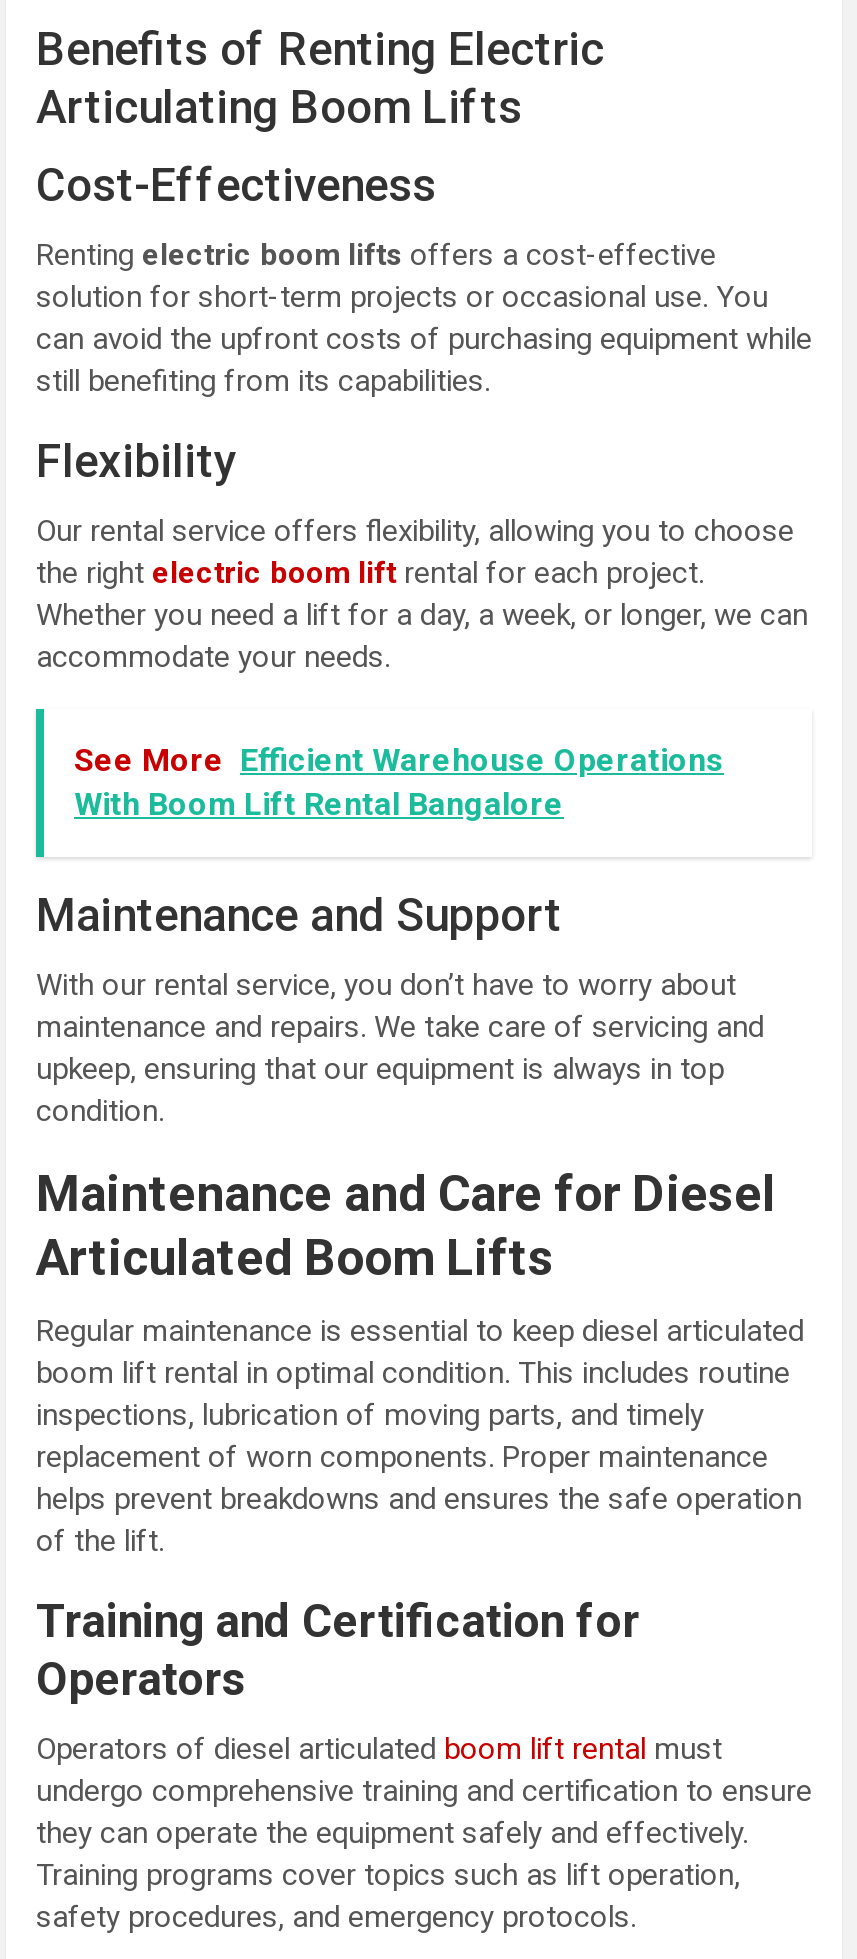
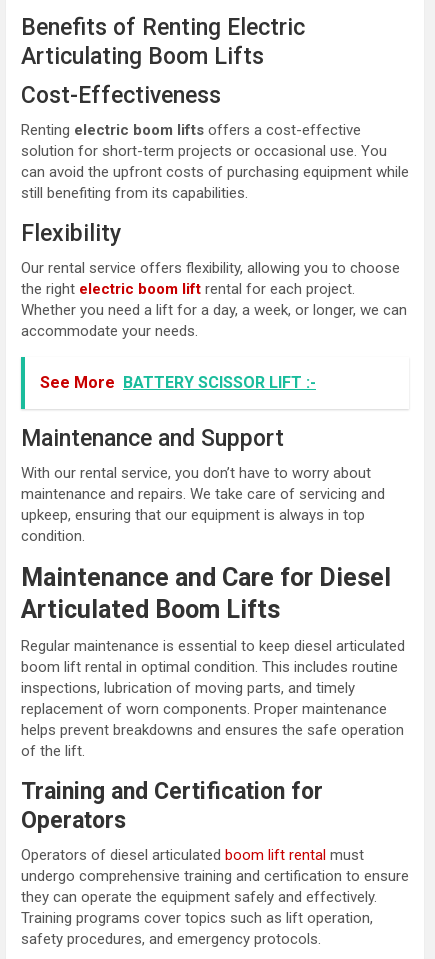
- See More Efficient Warehouse Operations
- With Boom Lift Rental Bangalore
+ See More BATTERY SCISSOR LIFT :-
